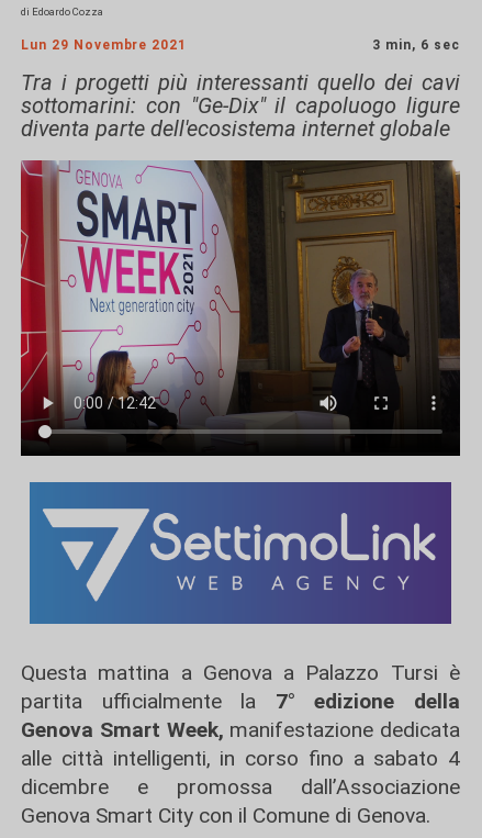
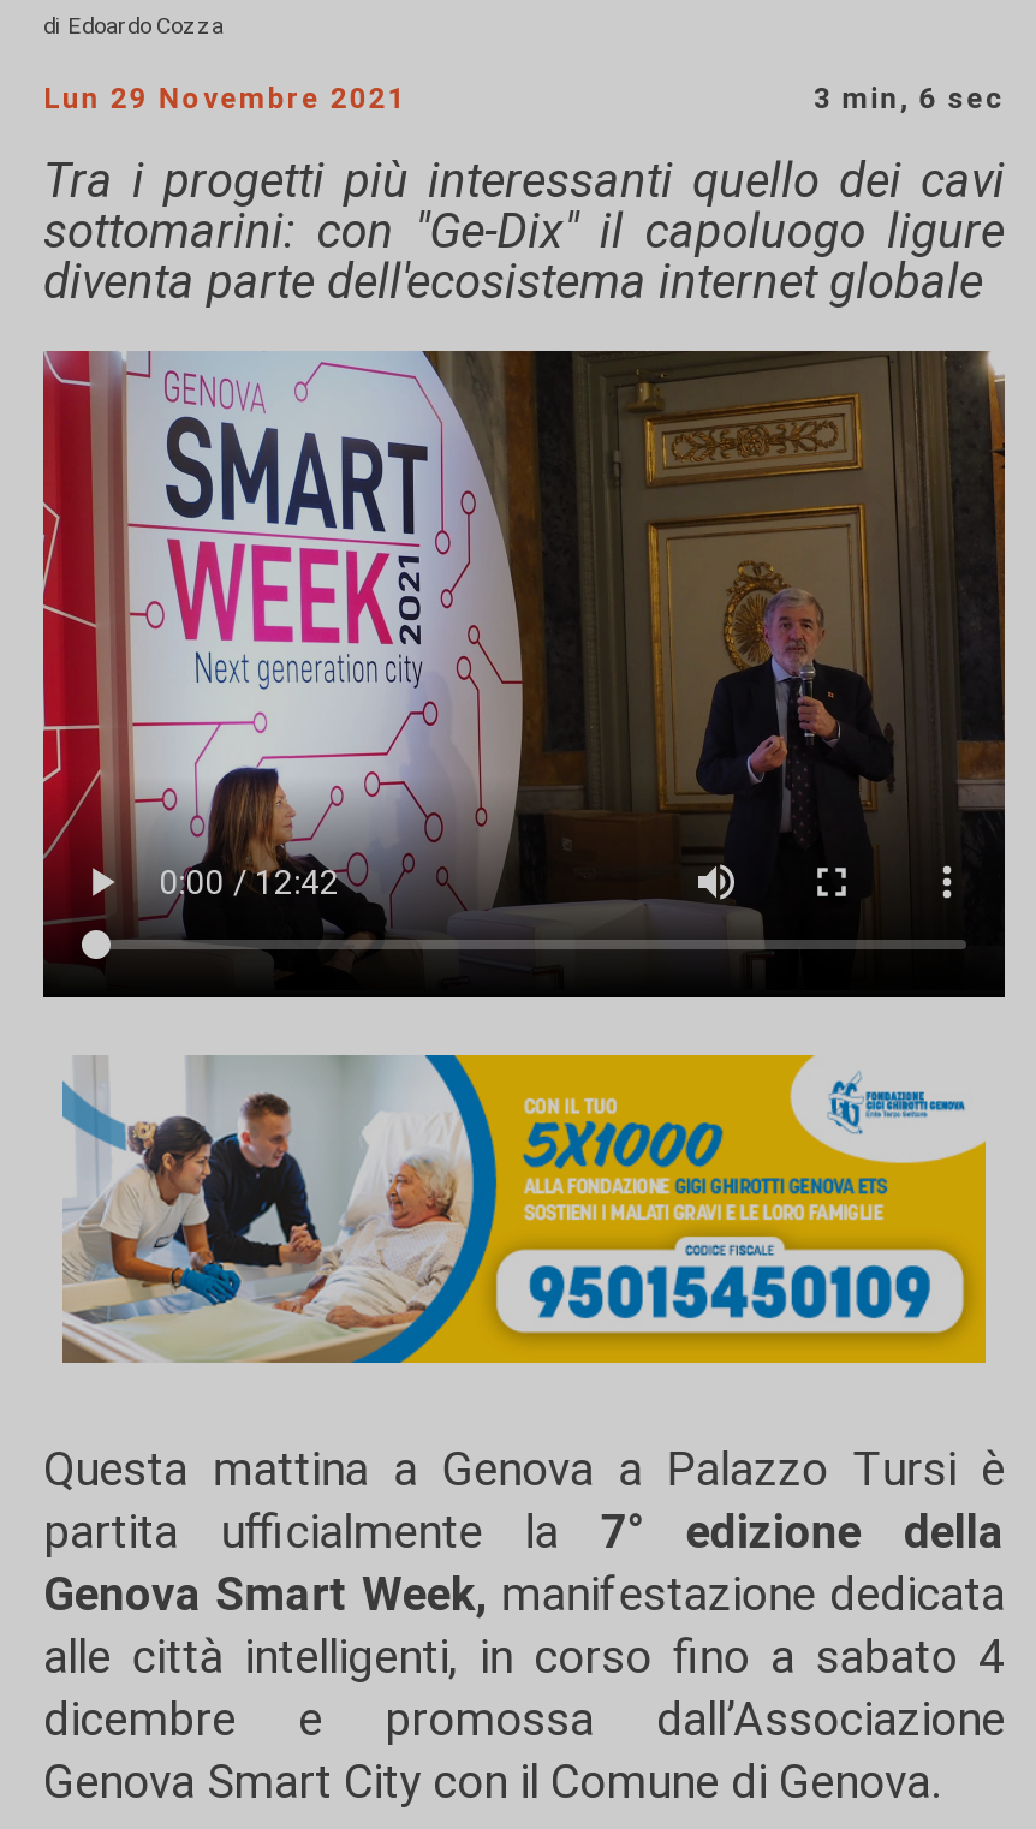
- [image]
+ [image]
